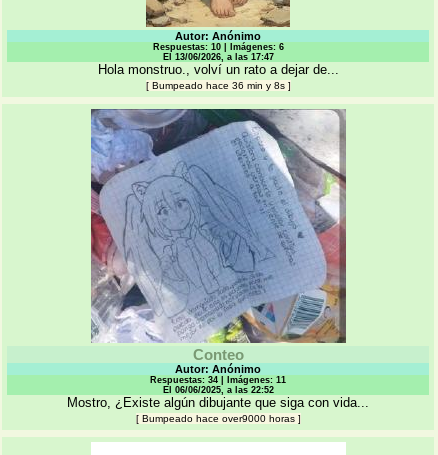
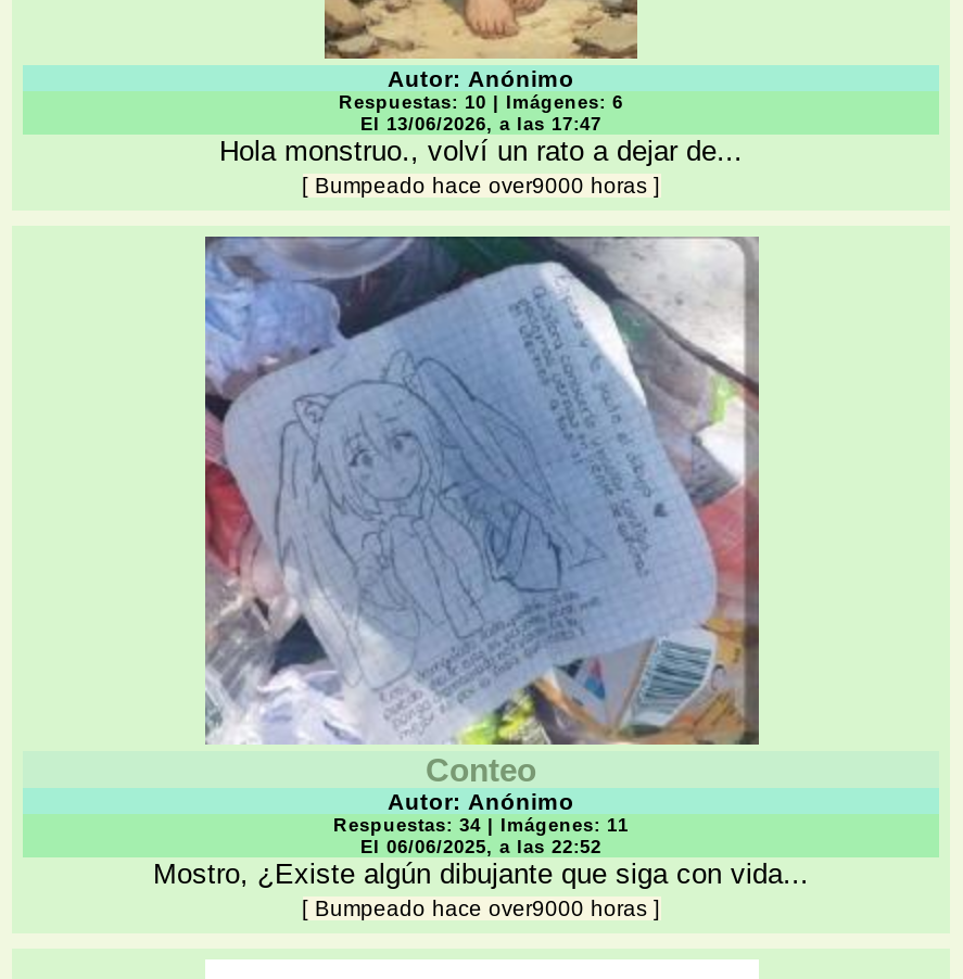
- [Bumpeado hace 36 min y 8s]
+ [Bumpeado hace over9000 horas]
